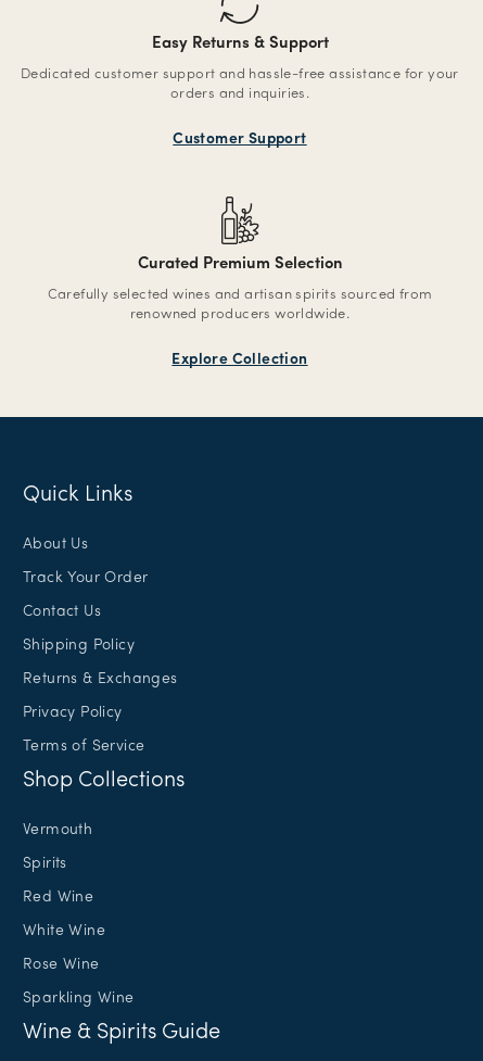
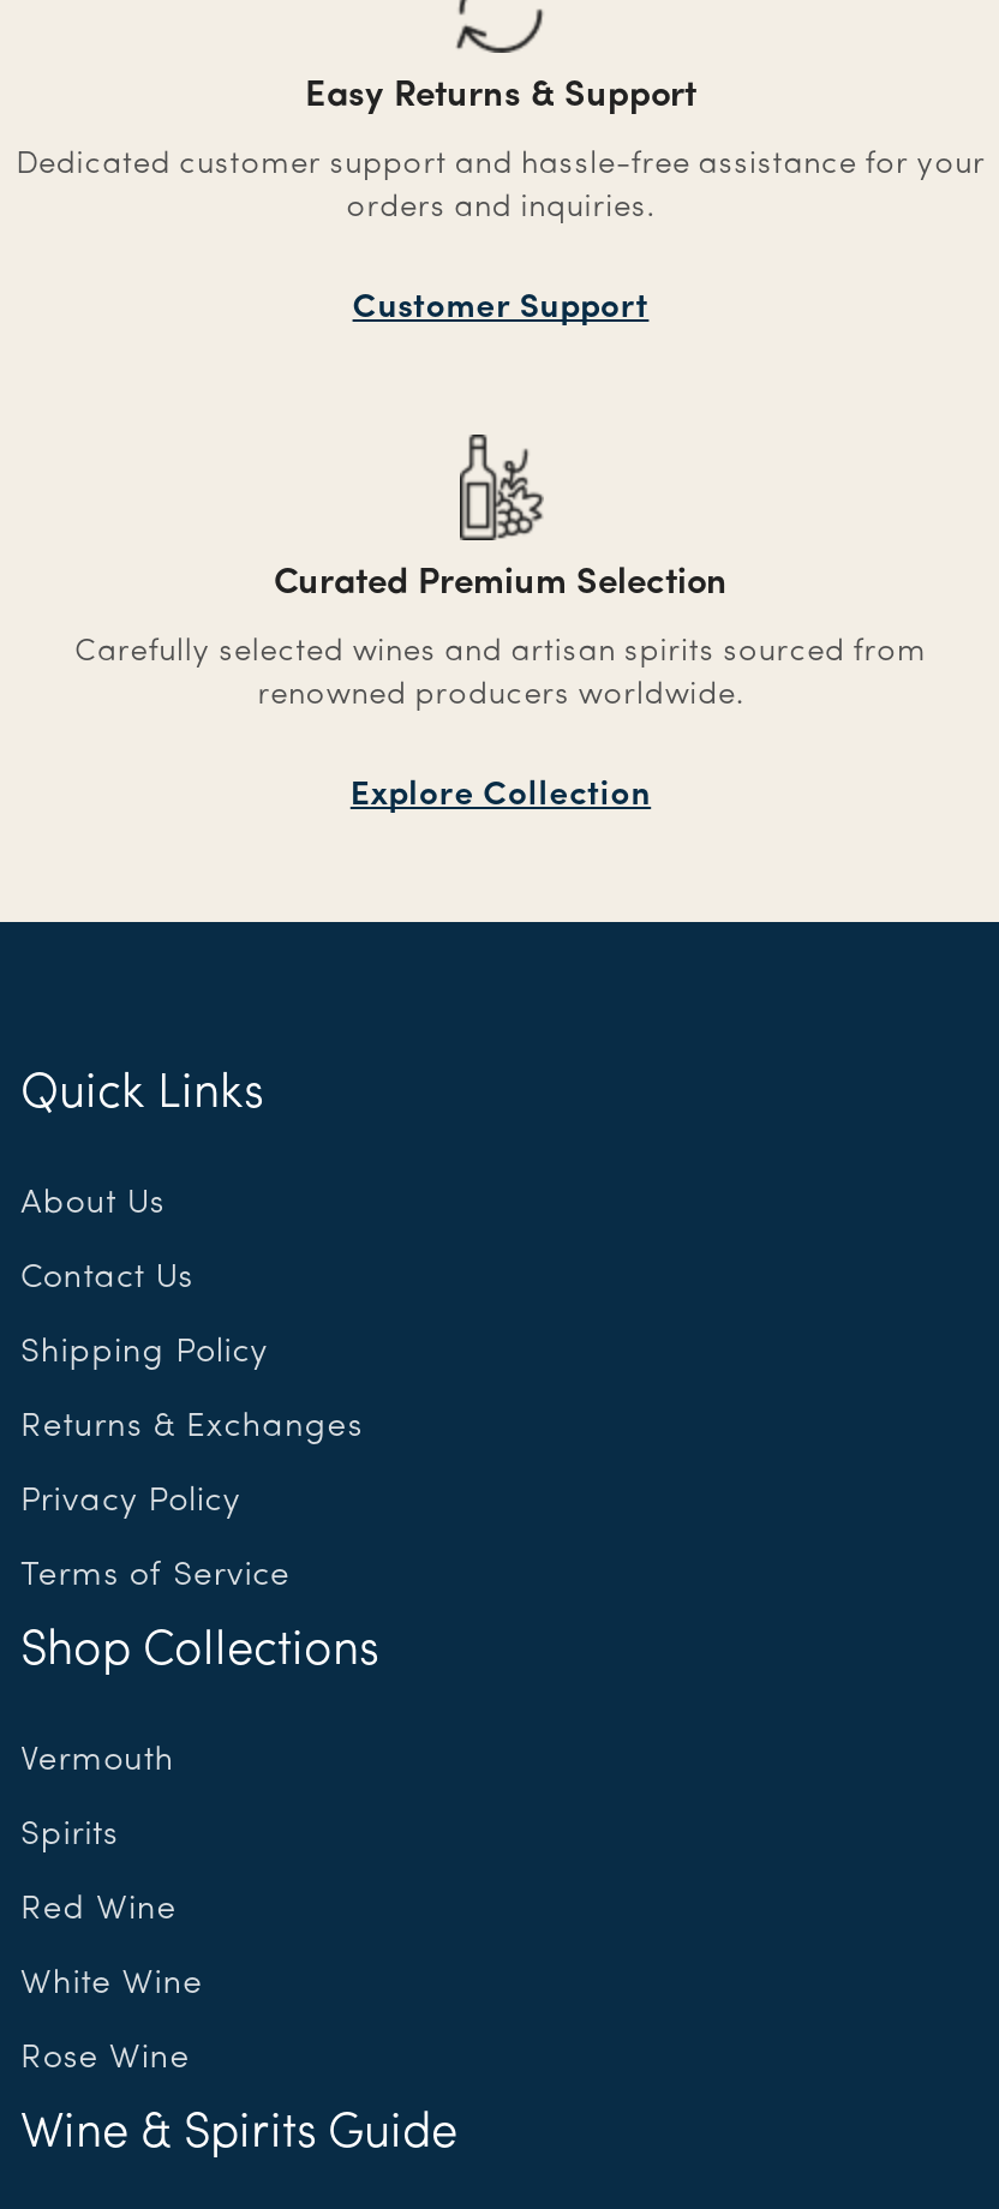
- Track Your Order

- Sparkling Wine
